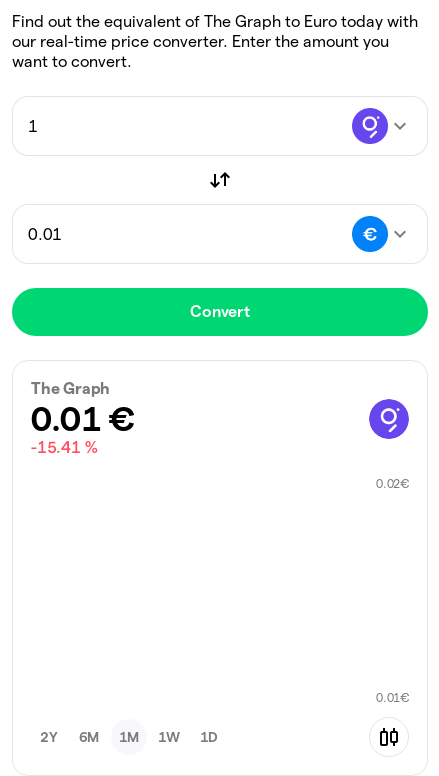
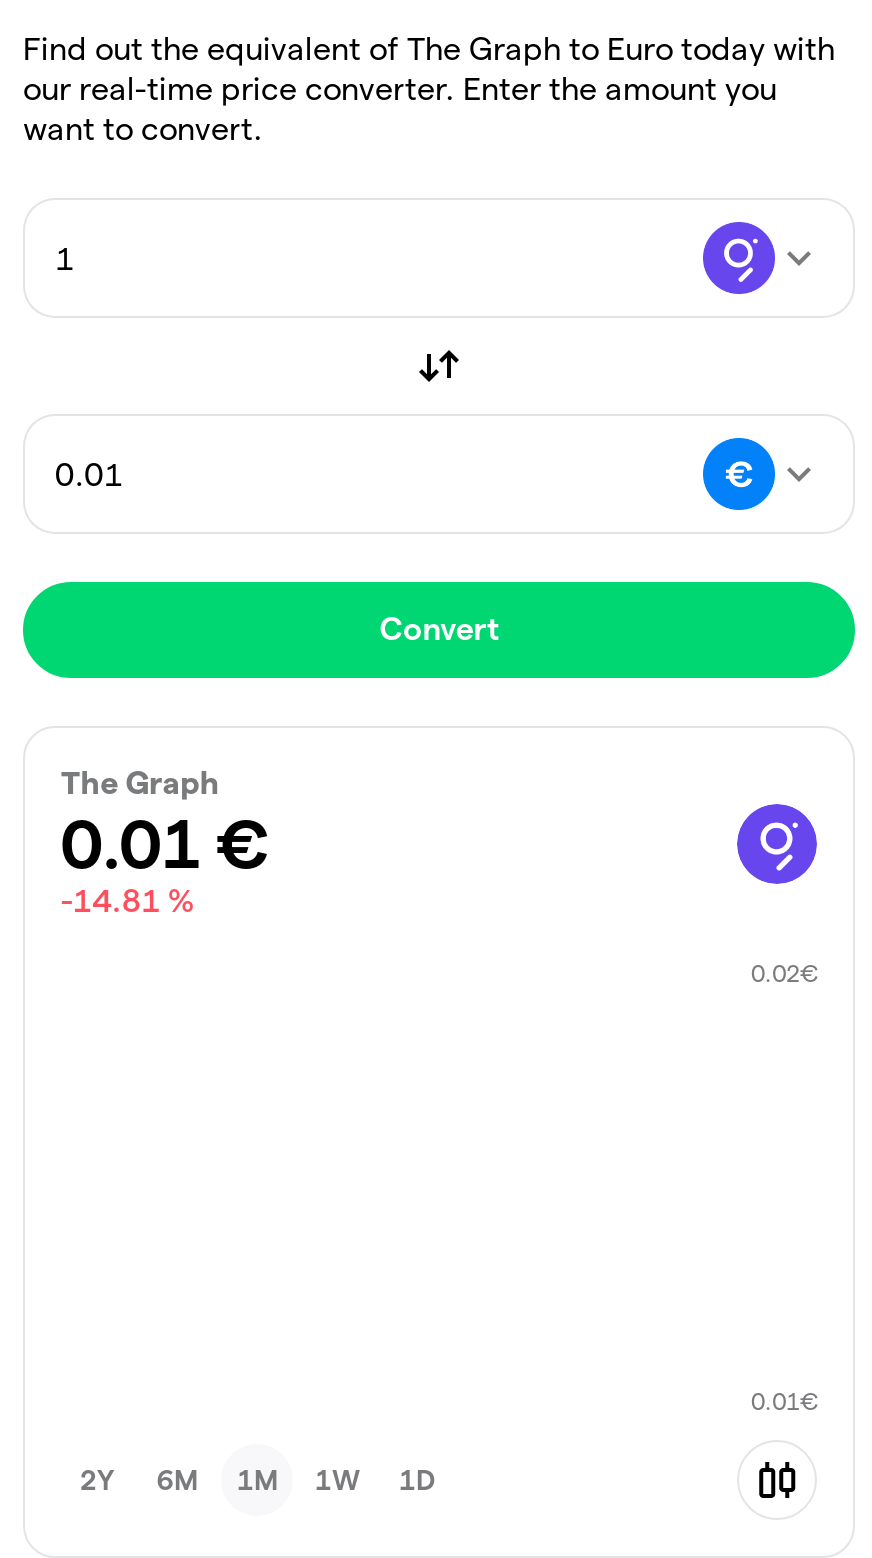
- -15.41 %
+ -14.81 %
